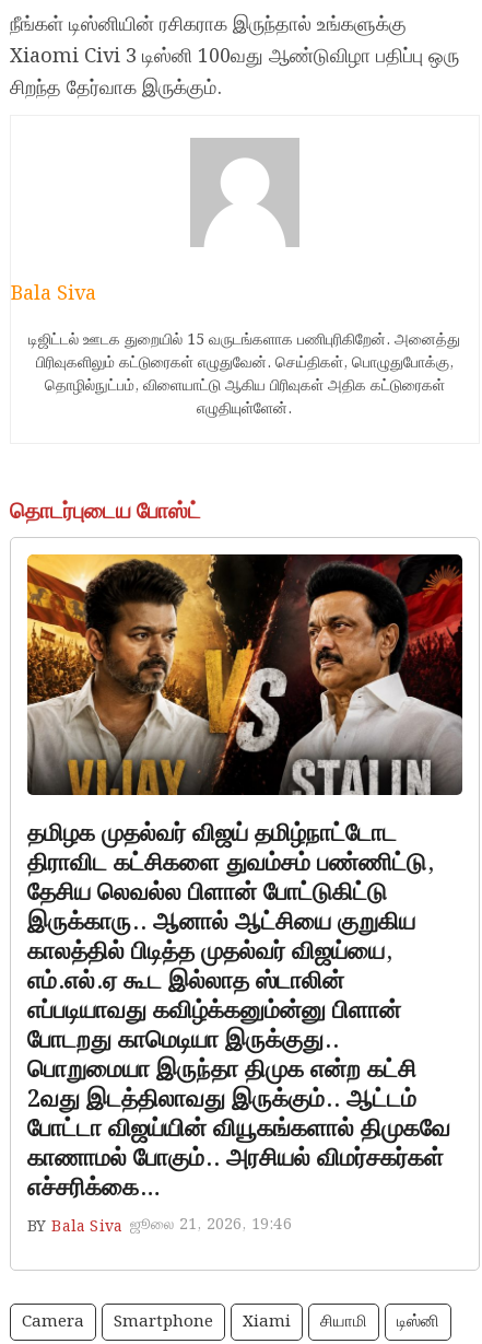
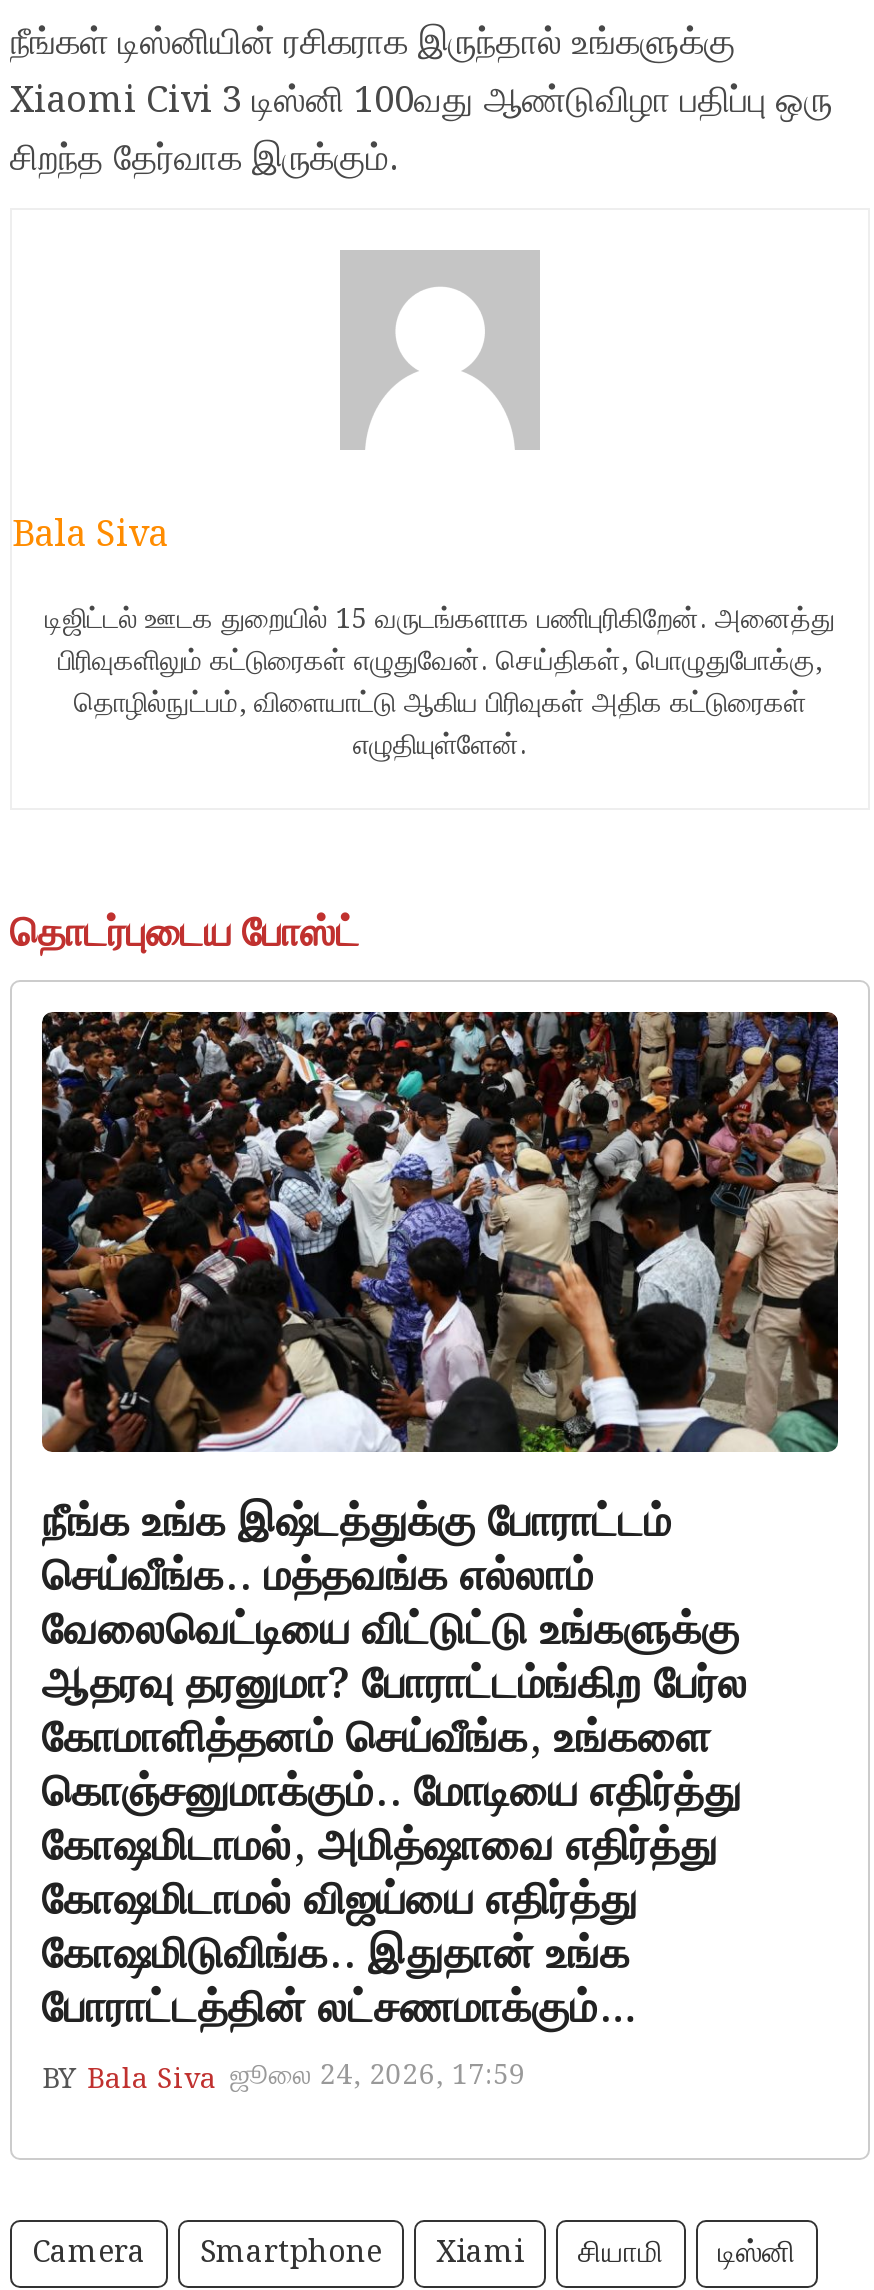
- [image]
- தமிழக முதல்வர் விஜய் தமிழ்நாட்டோட
- திராவிட கட்சிகளை துவம்சம் பண்ணிட்டு,
- தேசிய லெவல்ல பிளான் போட்டுகிட்டு
- இருக்காரு.. ஆனால் ஆட்சியை குறுகிய
- காலத்தில் பிடித்த முதல்வர் விஜய்யை,
- எம்.எல்.ஏ கூட இல்லாத ஸ்டாலின்
- எப்படியாவது கவிழ்க்கனும்ன்னு பிளான்
- போடறது காமெடியா இருக்குது..
- பொறுமையா இருந்தா திமுக என்ற கட்சி
- 2வது இடத்திலாவது இருக்கும்.. ஆட்டம்
- போட்டா விஜய்யின் வியூகங்களால் திமுகவே
- காணாமல் போகும்.. அரசியல் விமர்சகர்கள்
- எச்சரிக்கை…
- BY Bala Siva ஜூலை 21, 2026, 19:46
+ [image]
+ நீங்க உங்க இஷ்டத்துக்கு போராட்டம்
+ செய்வீங்க.. மத்தவங்க எல்லாம்
+ வேலைவெட்டியை விட்டுட்டு உங்களுக்கு
+ ஆதரவு தரனுமா? போராட்டம்ங்கிற பேர்ல
+ கோமாளித்தனம் செய்வீங்க, உங்களை
+ கொஞ்சனுமாக்கும்.. மோடியை எதிர்த்து
+ கோஷமிடாமல், அமித்ஷாவை எதிர்த்து
+ கோஷமிடாமல் விஜய்யை எதிர்த்து
+ கோஷமிடுவிங்க.. இதுதான் உங்க
+ போராட்டத்தின் லட்சணமாக்கும்…
+ BY Bala Siva ஜூலை 24, 2026, 17:59
